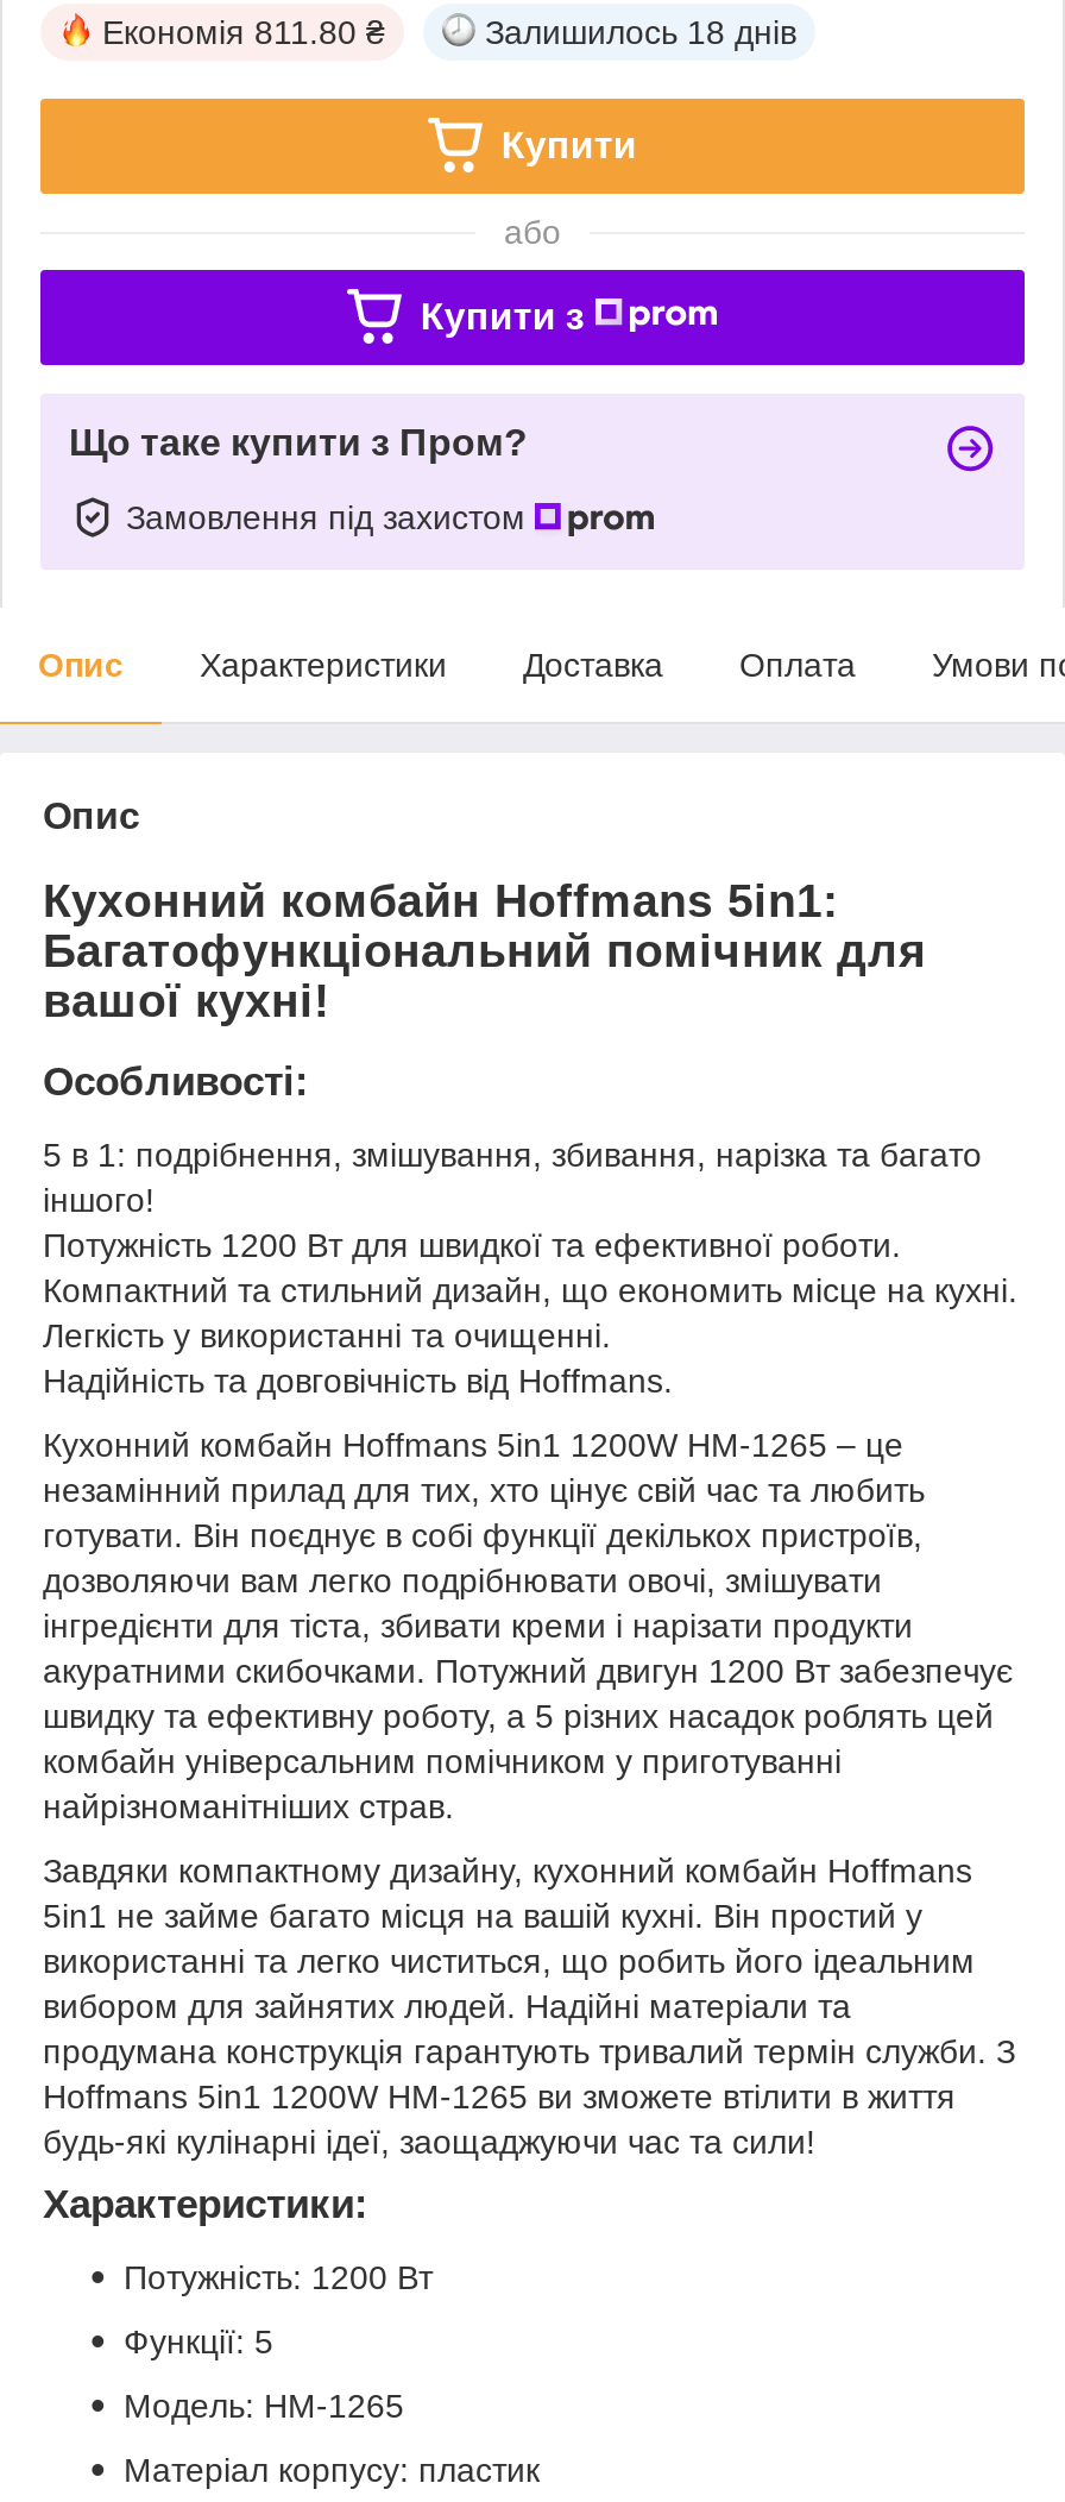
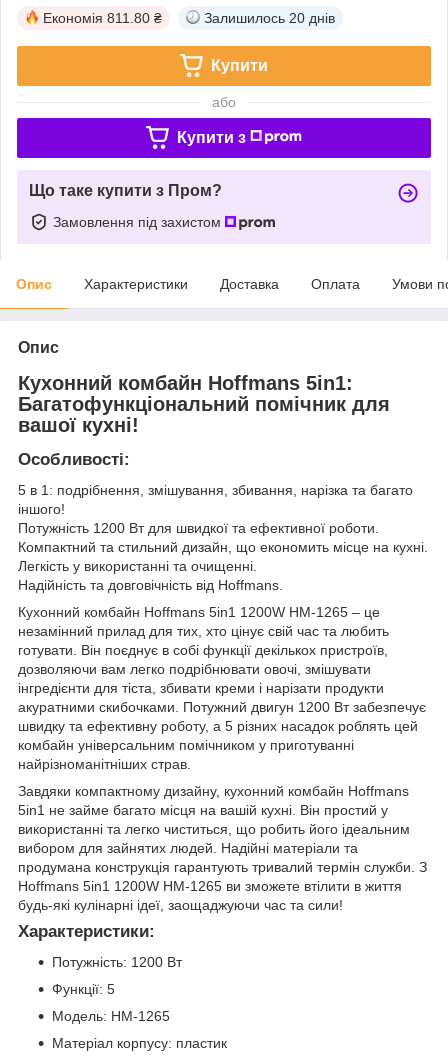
- Залишилось 18 днів
+ Залишилось 20 днів
